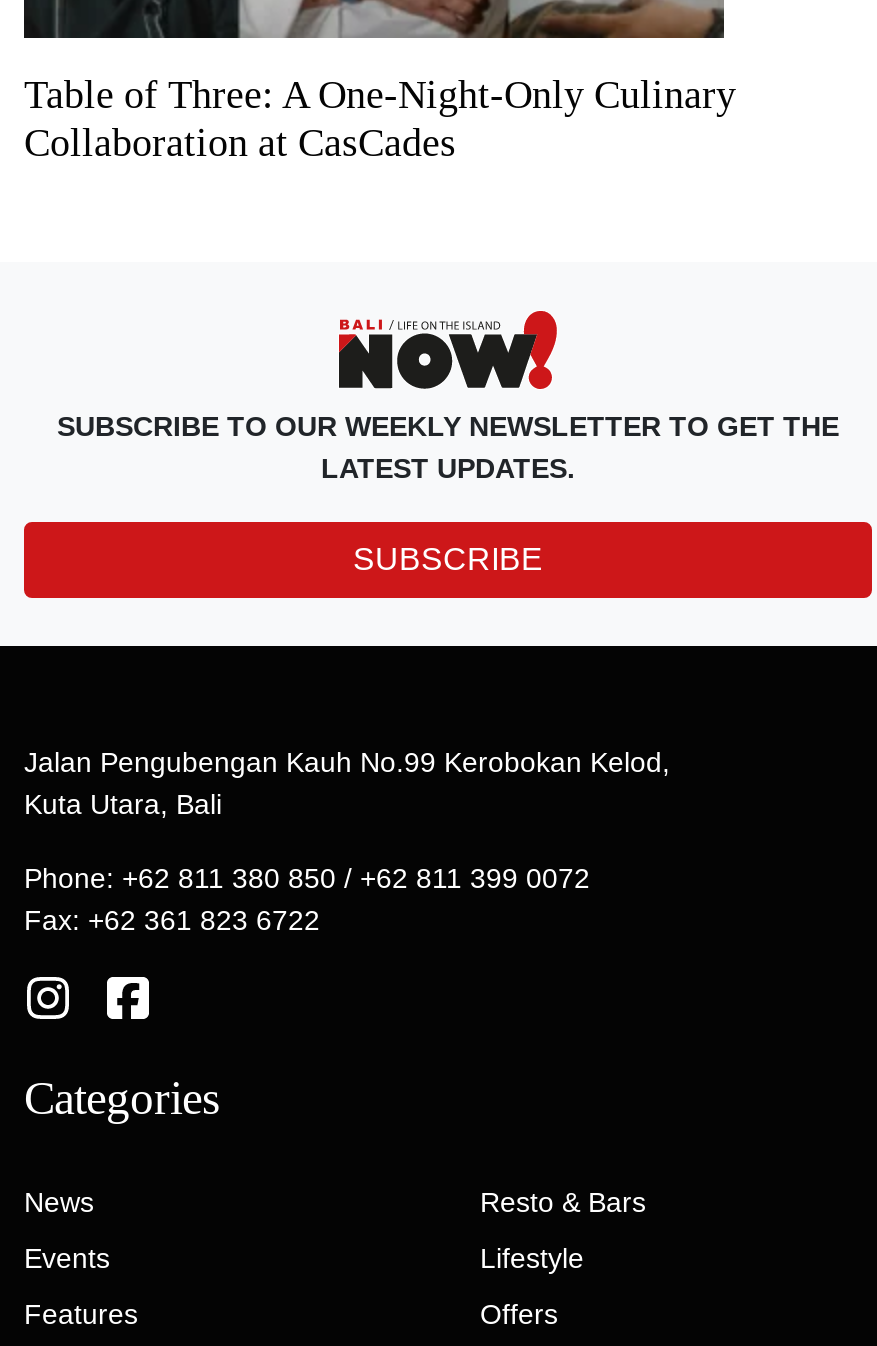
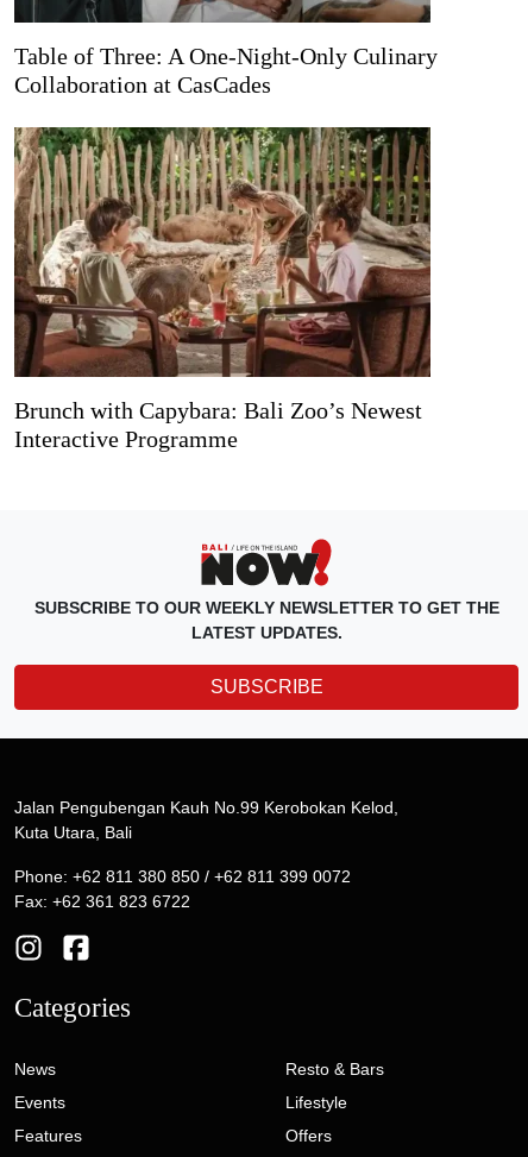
+ [image]
+ Brunch with Capybara: Bali Zoo’s Newest
+ Interactive Programme
